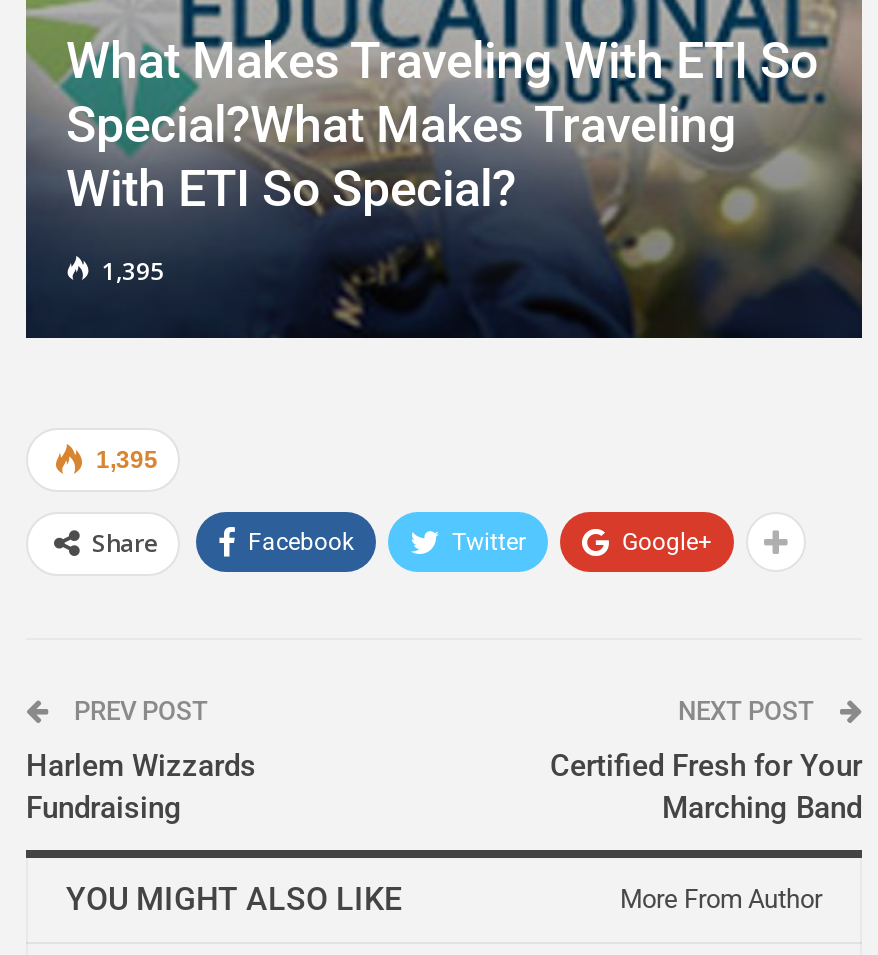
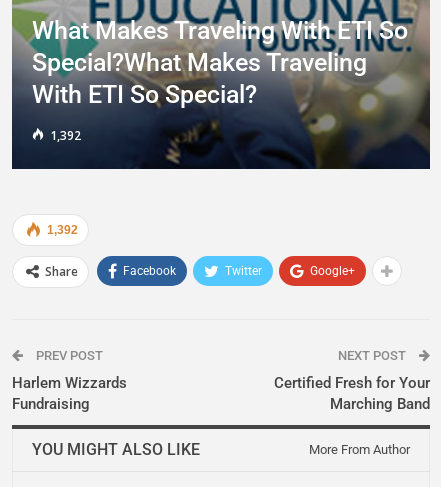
- 1,395
+ 1,392

- 1,395
+ 1,392
